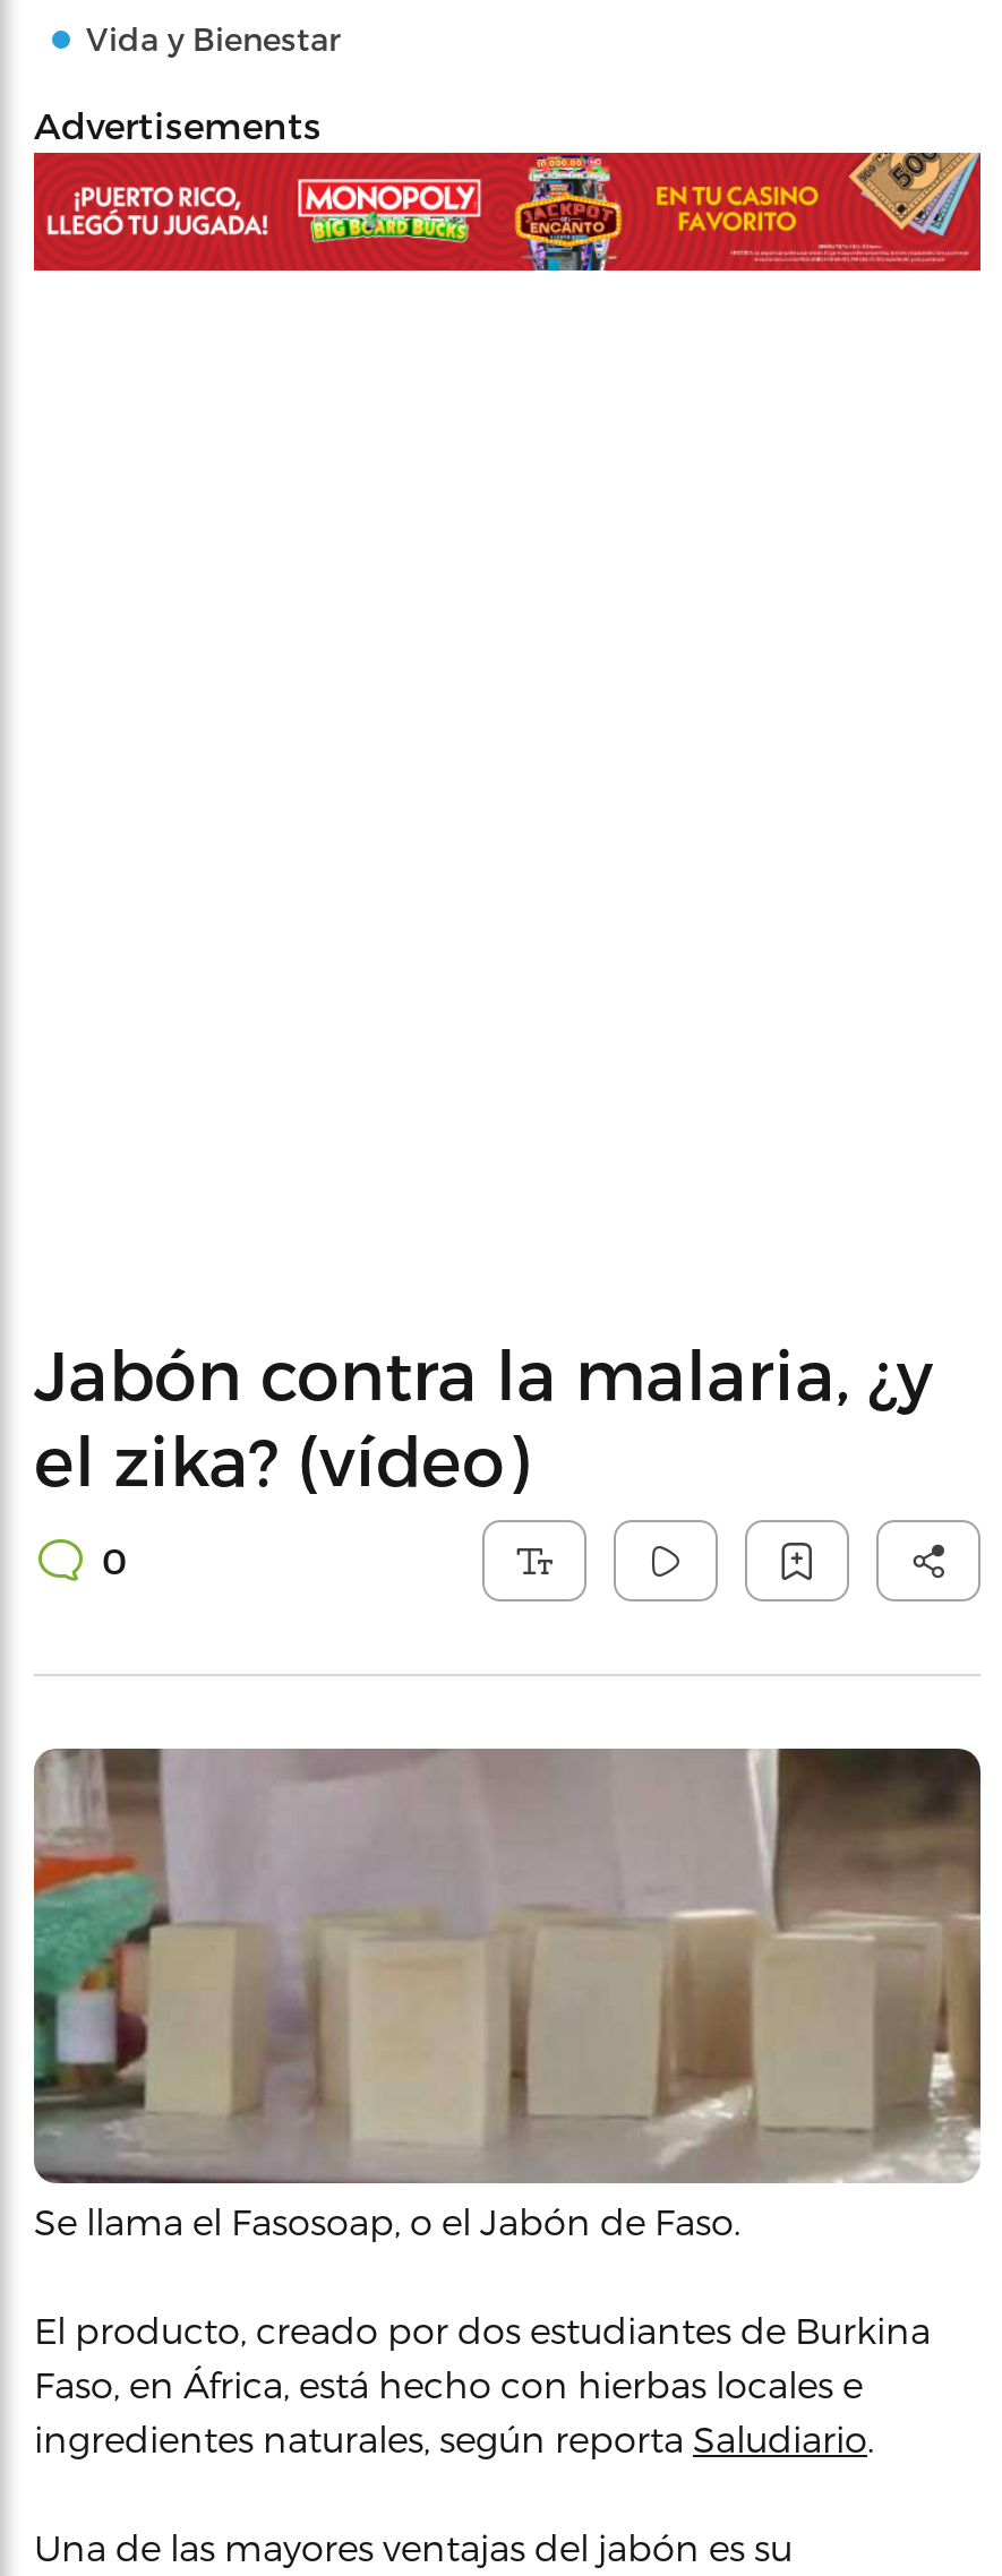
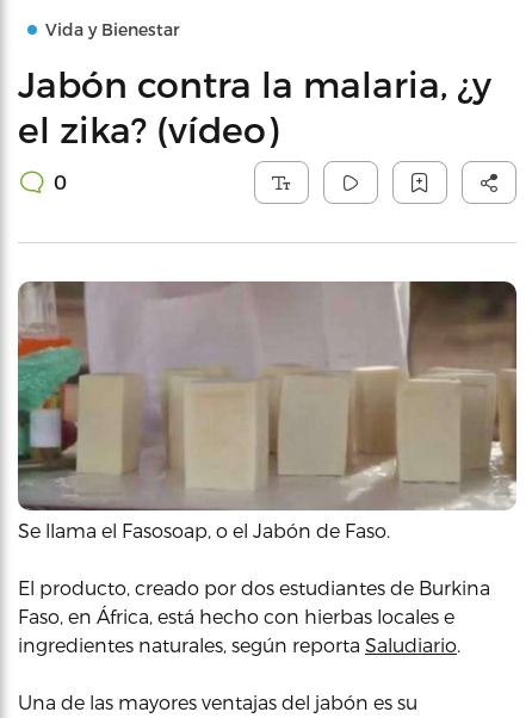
- Advertisements

- [image]
